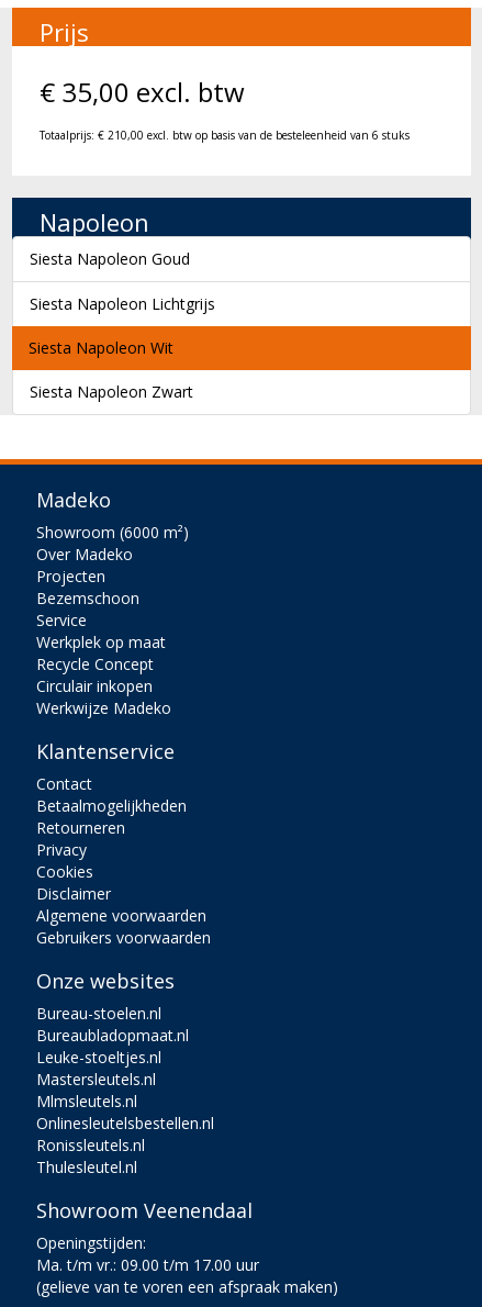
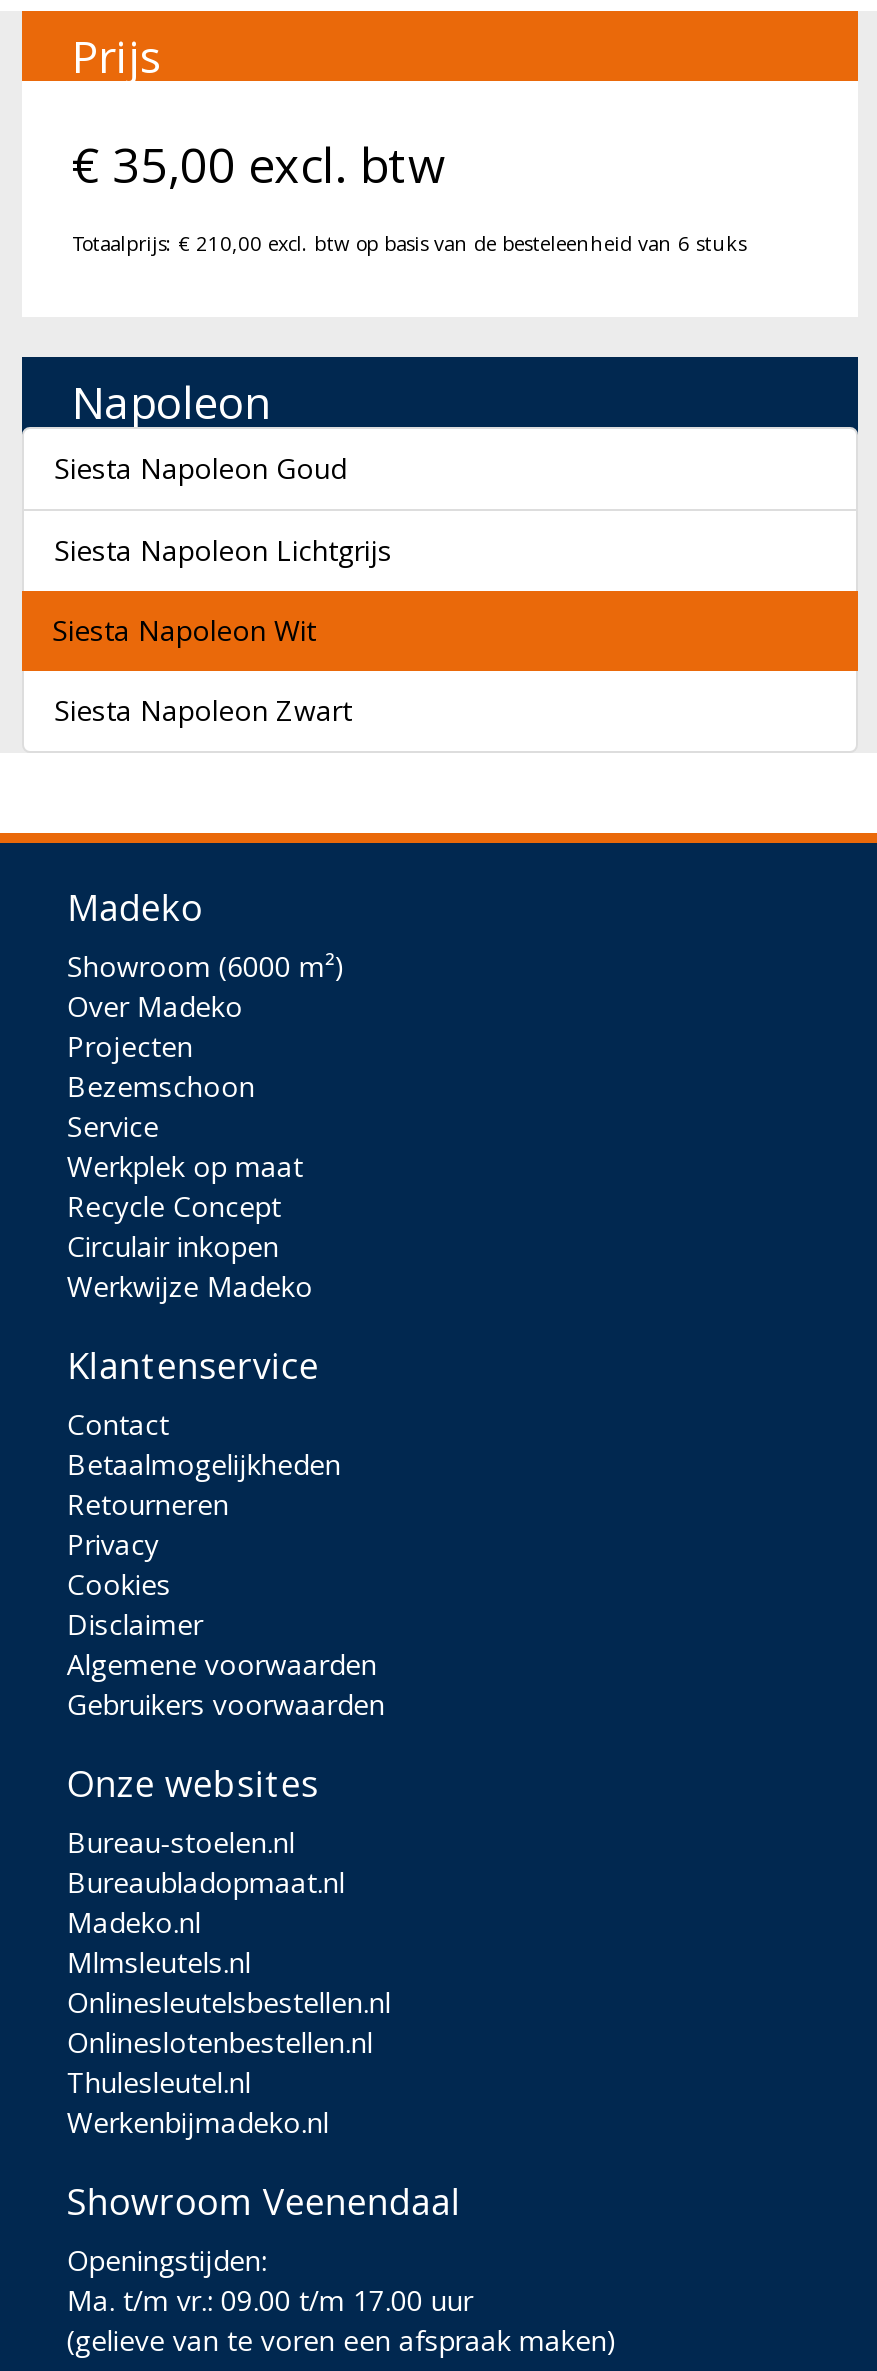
- Leuke-stoeltjes.nl
- Mastersleutels.nl
+ Madeko.nl

moved up: Mlmsleutels.nl | Onlinesleutelsbestellen.nl

- Ronissleutels.nl
+ Onlineslotenbestellen.nl

moved up: Thulesleutel.nl

+ Werkenbijmadeko.nl
